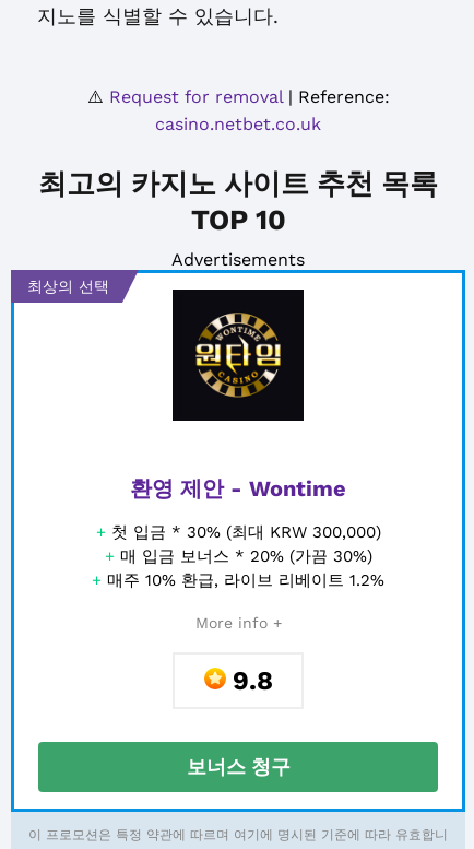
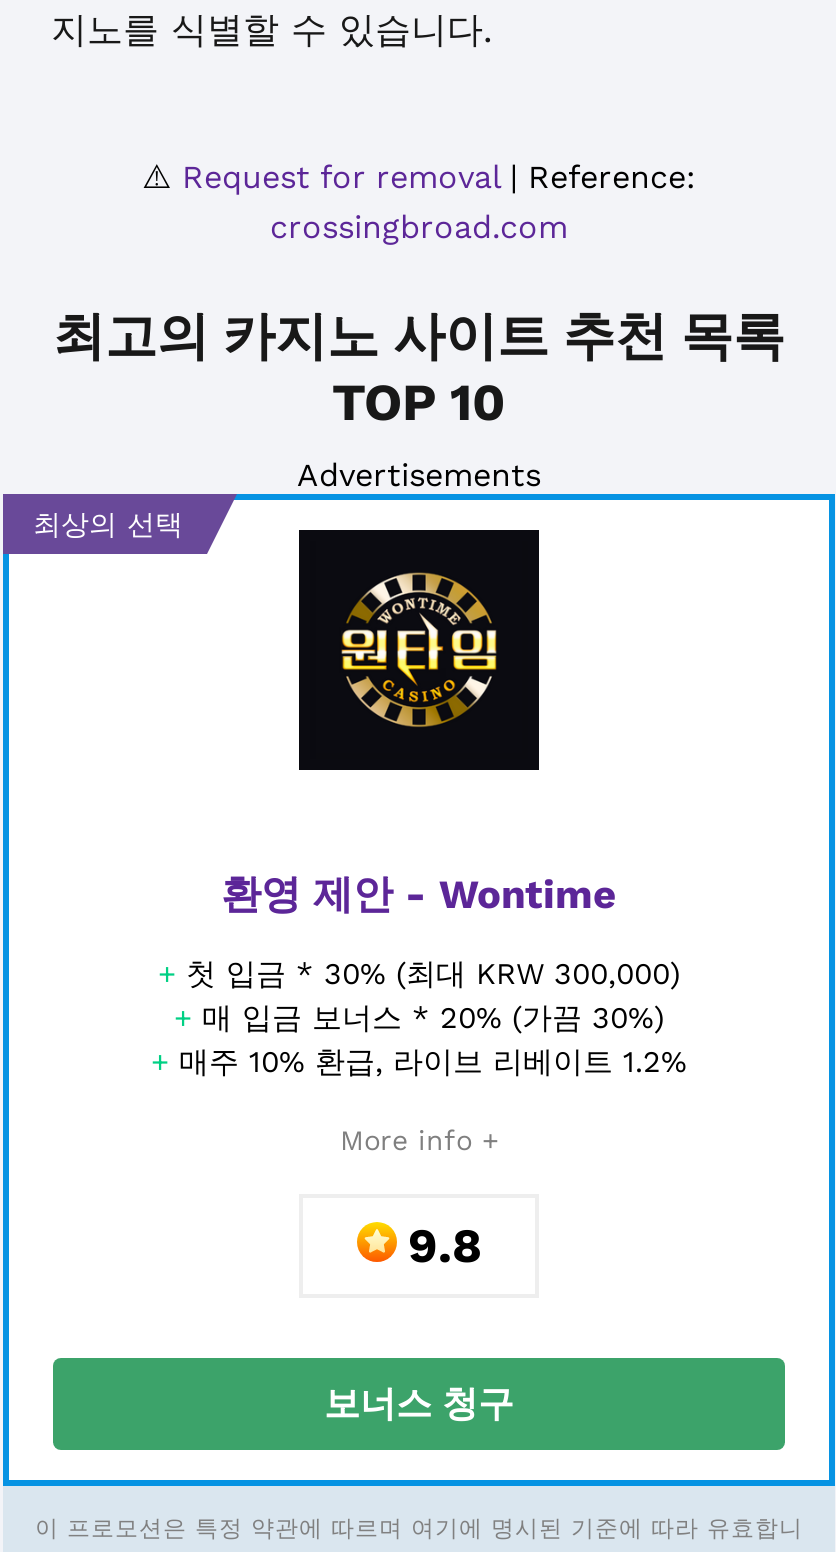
- casino.netbet.co.uk
+ crossingbroad.com
